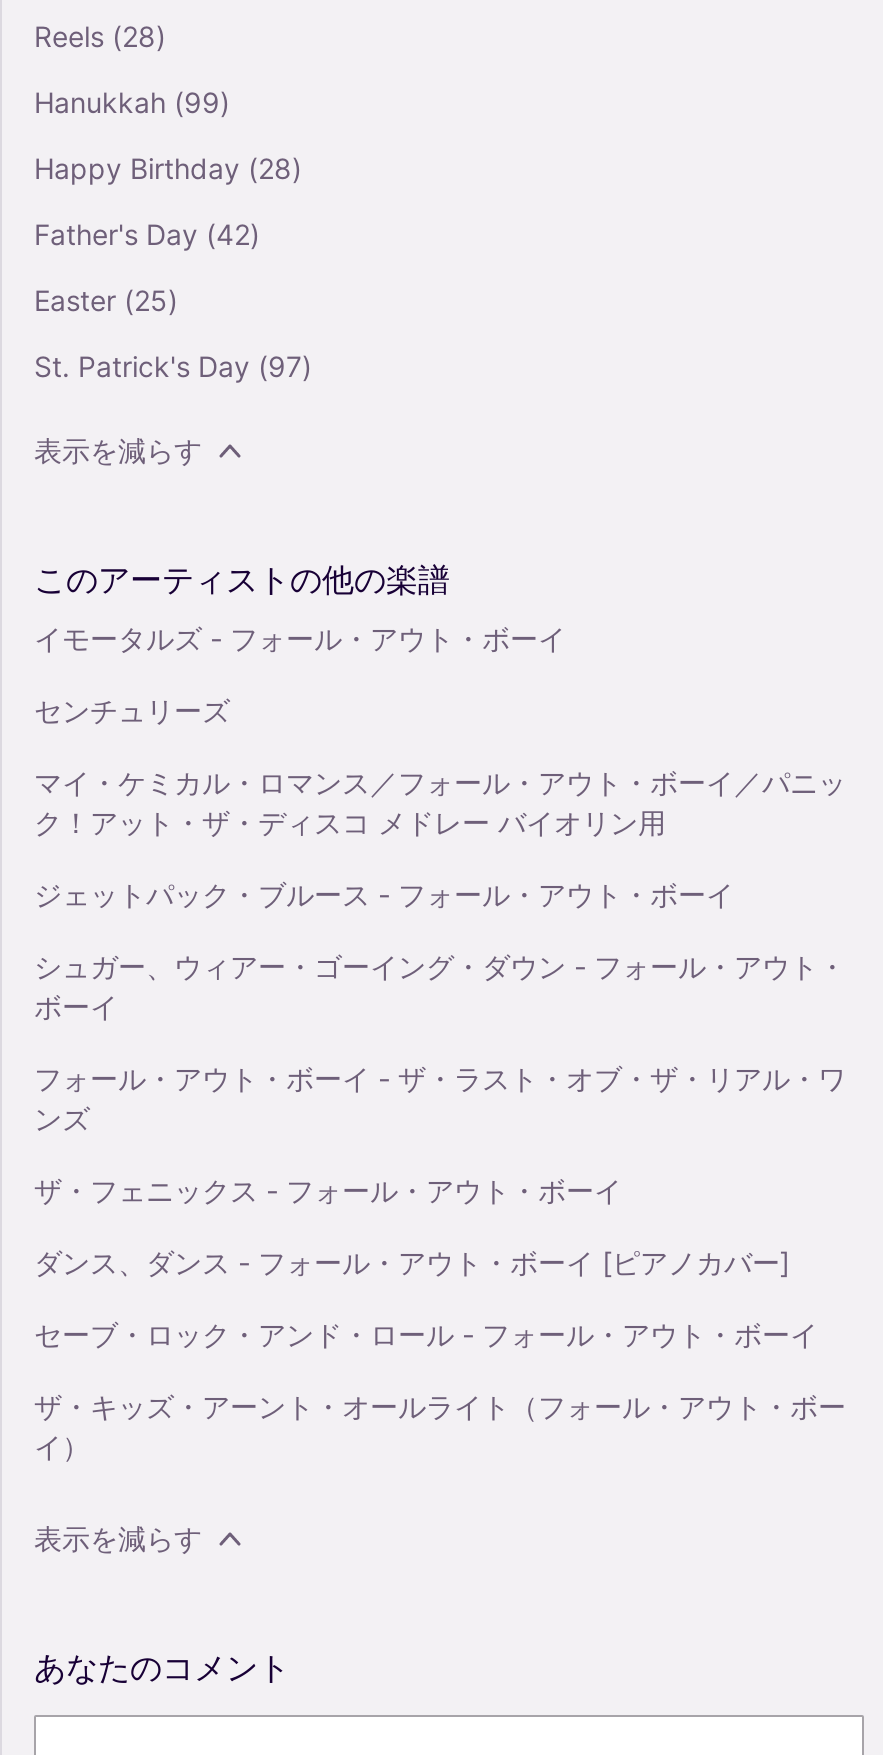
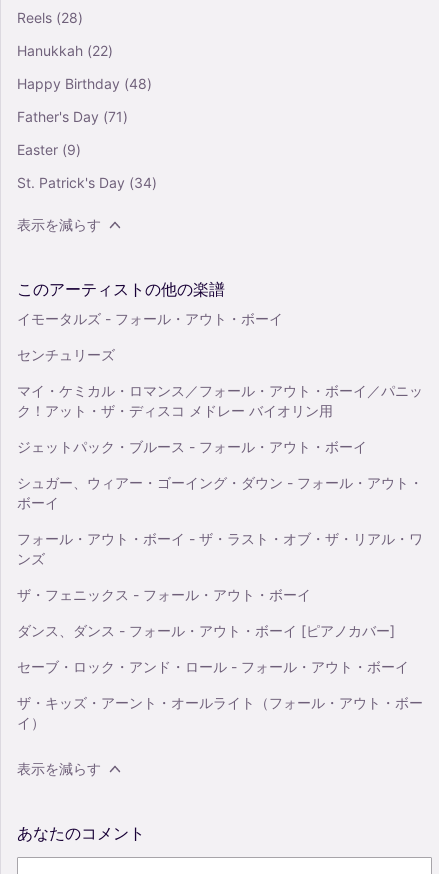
- Hanukkah (99)
+ Hanukkah (22)

- Happy Birthday (28)
+ Happy Birthday (48)

- Father's Day (42)
+ Father's Day (71)

- Easter (25)
+ Easter (9)

- St. Patrick's Day (97)
+ St. Patrick's Day (34)
